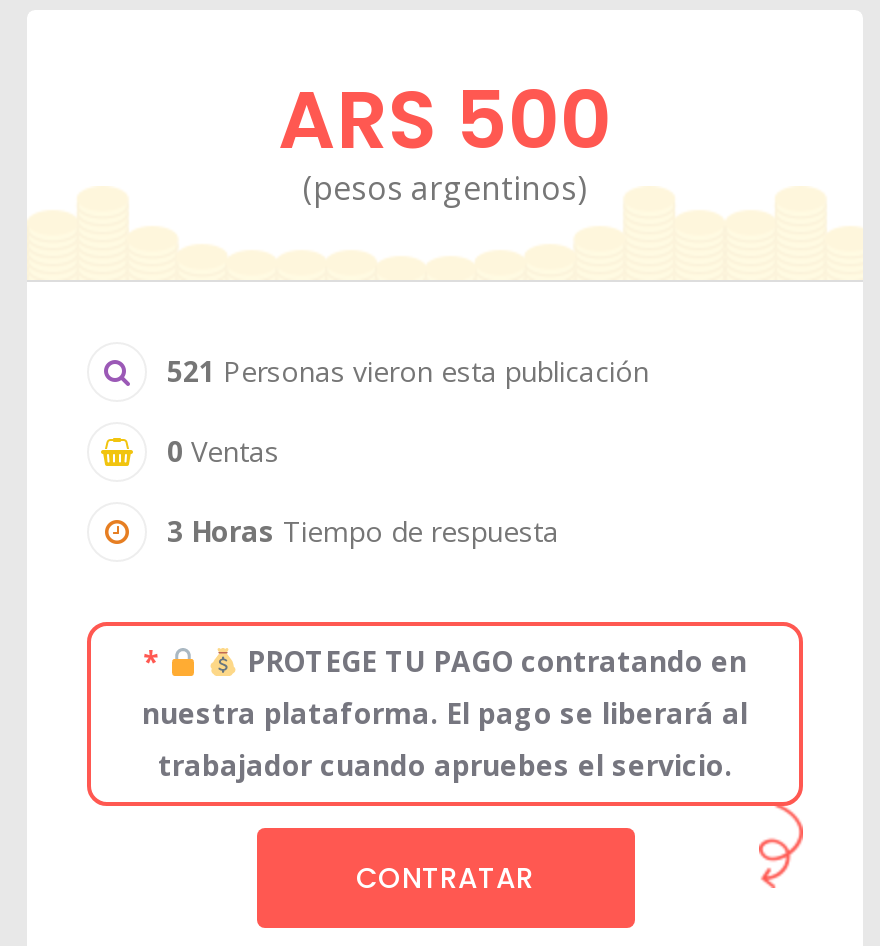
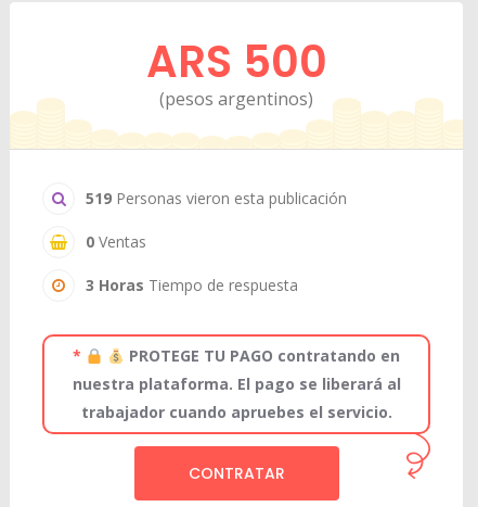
- 521 Personas vieron esta publicación
+ 519 Personas vieron esta publicación
